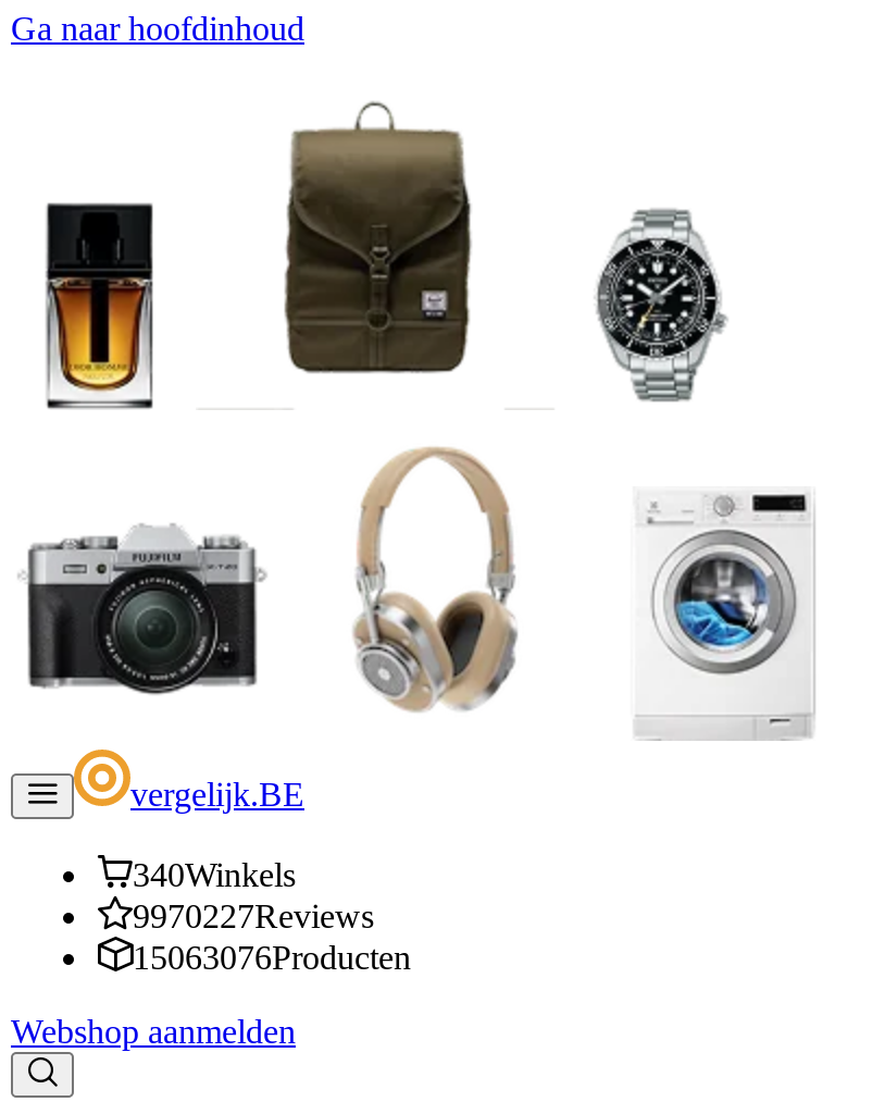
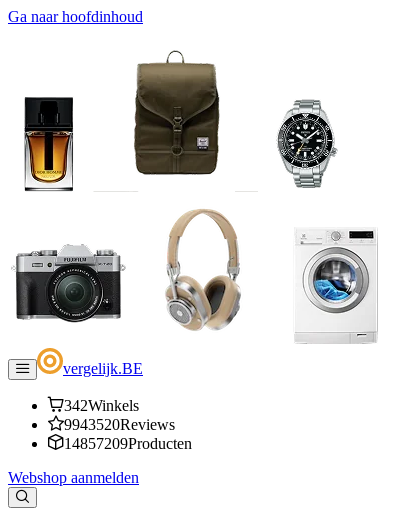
- 340Winkels
+ 342Winkels

- 9970227Reviews
+ 9943520Reviews

- 15063076Producten
+ 14857209Producten
